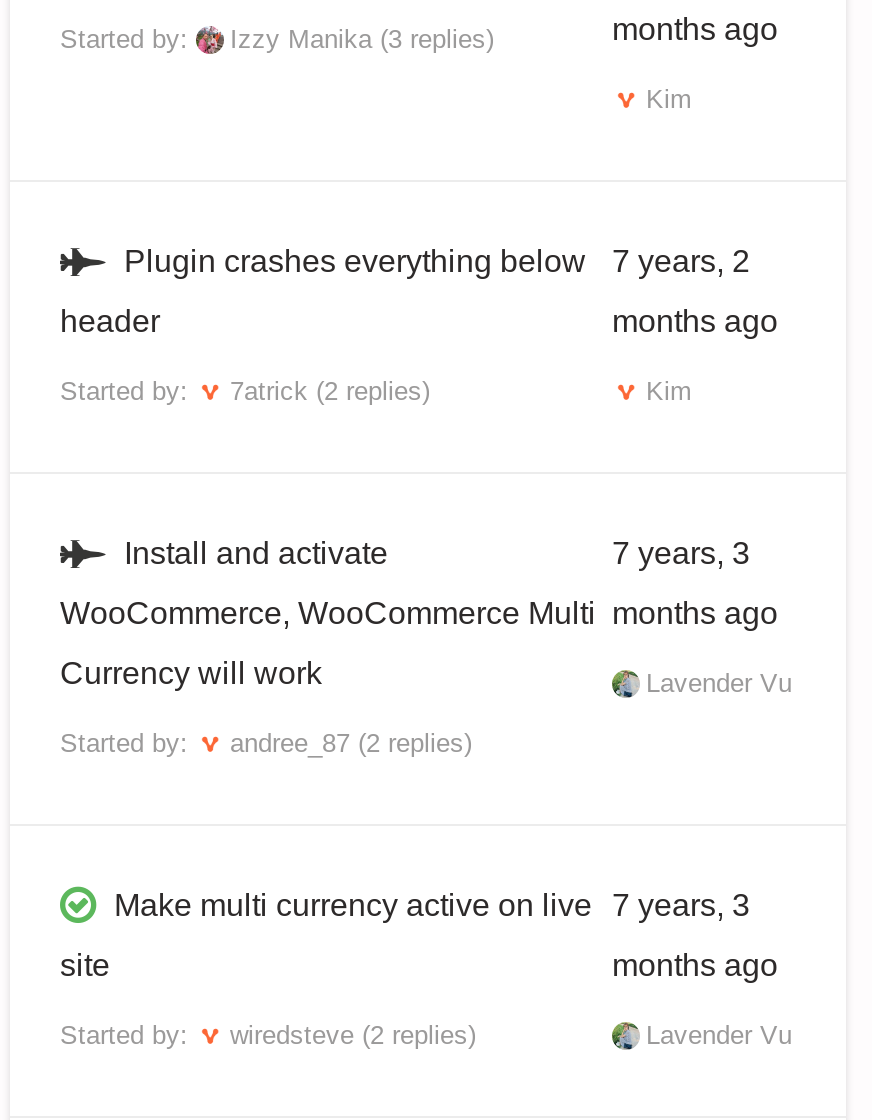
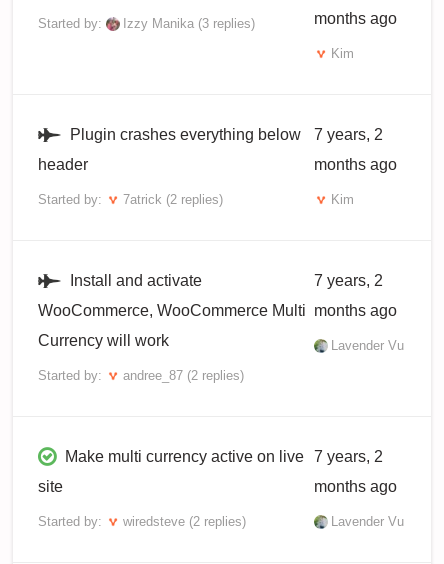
- 7 years, 3
+ 7 years, 2

- Make multi currency active on live 7 years, 3
+ Make multi currency active on live 7 years, 2
